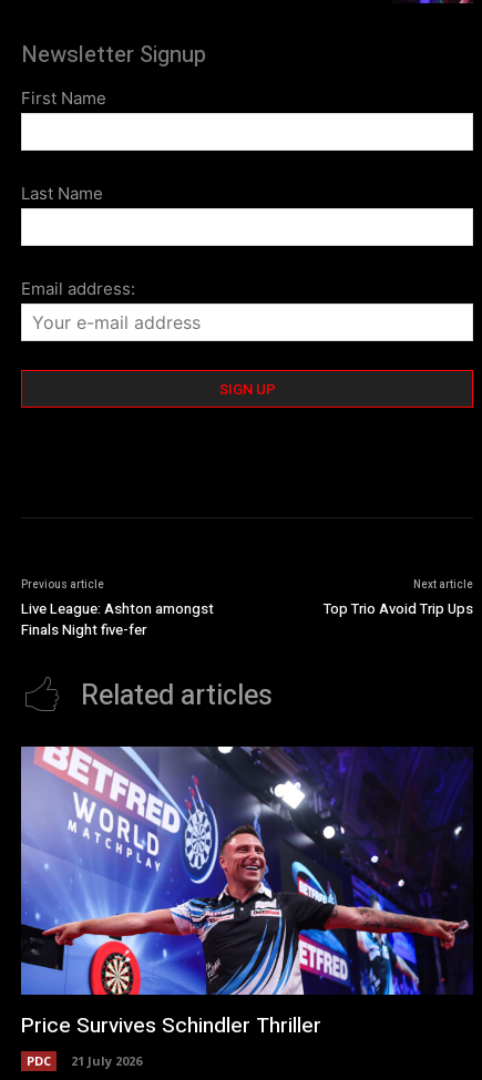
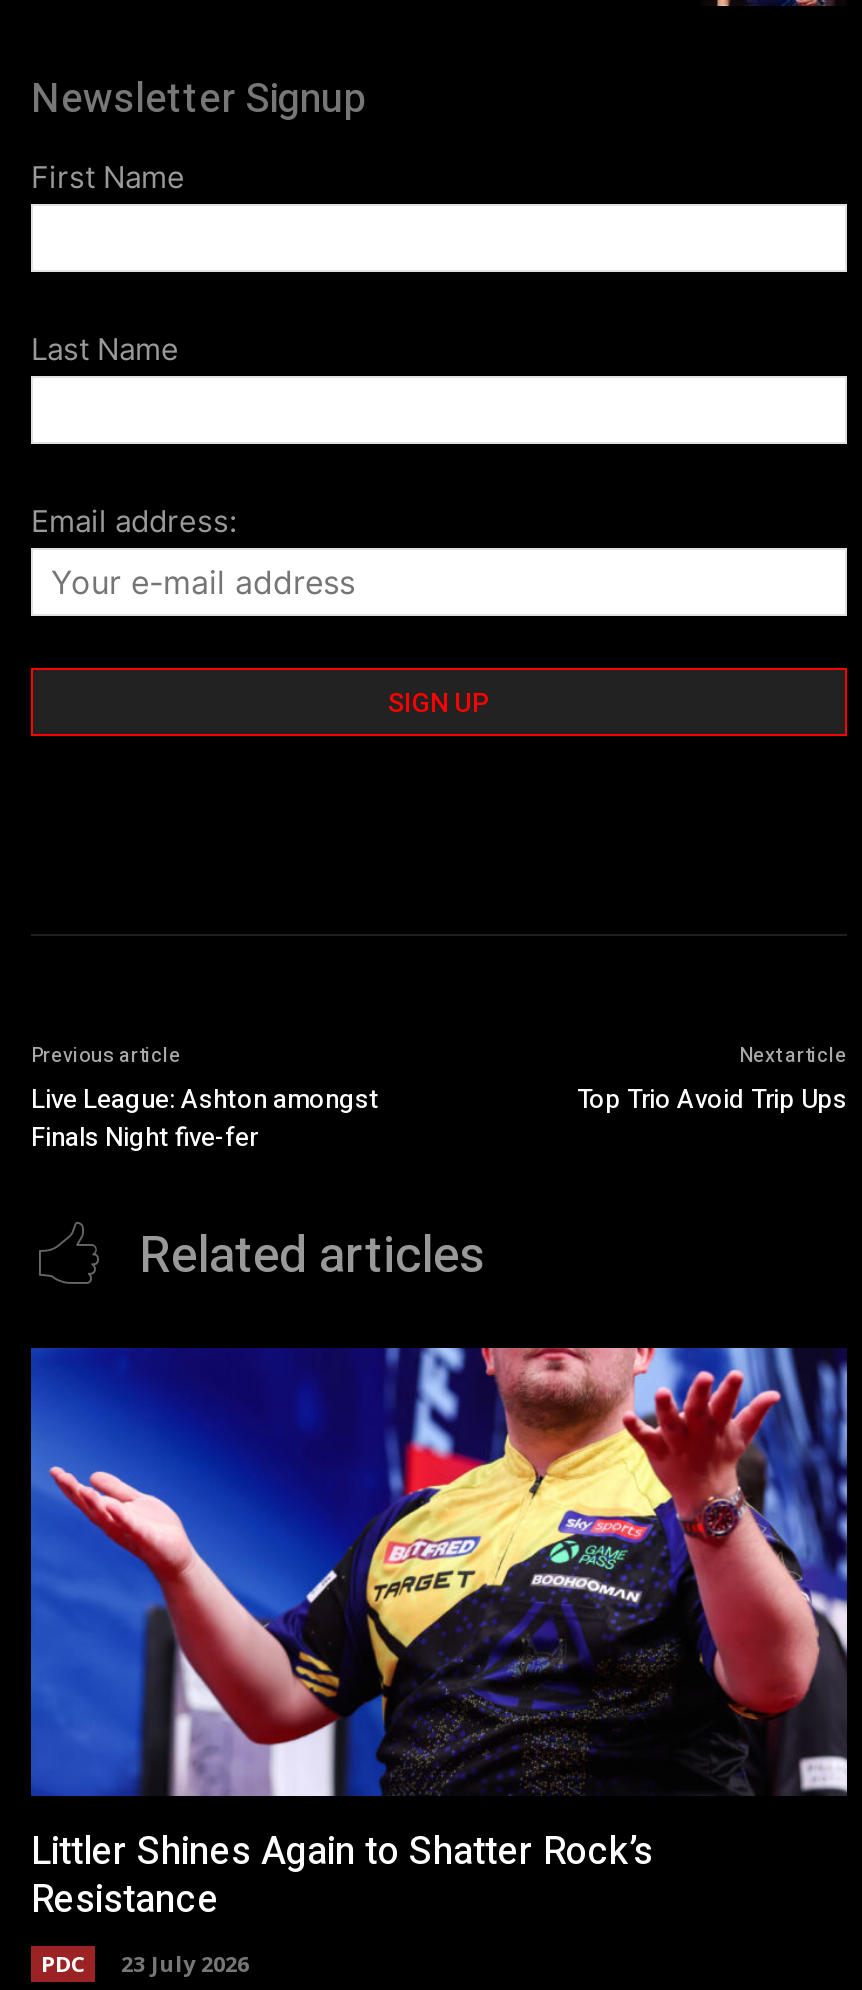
- [image]
- Price Survives Schindler Thriller
+ [image]
+ Littler Shines Again to Shatter Rock’s
+ Resistance

- PDC 21 July 2026
+ PDC 23 July 2026
